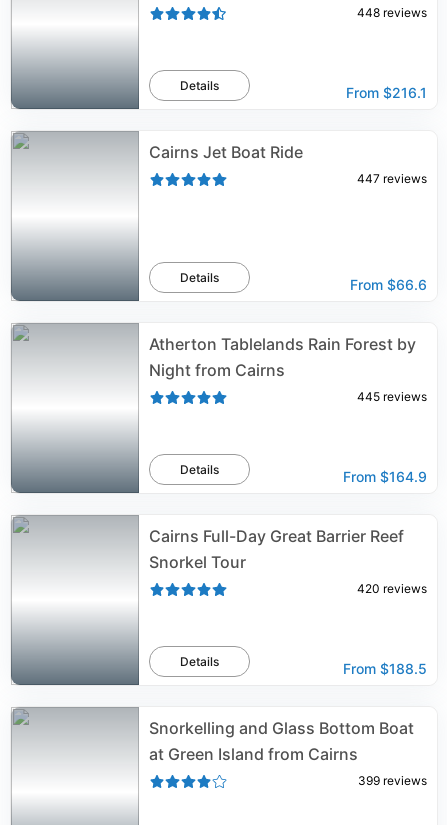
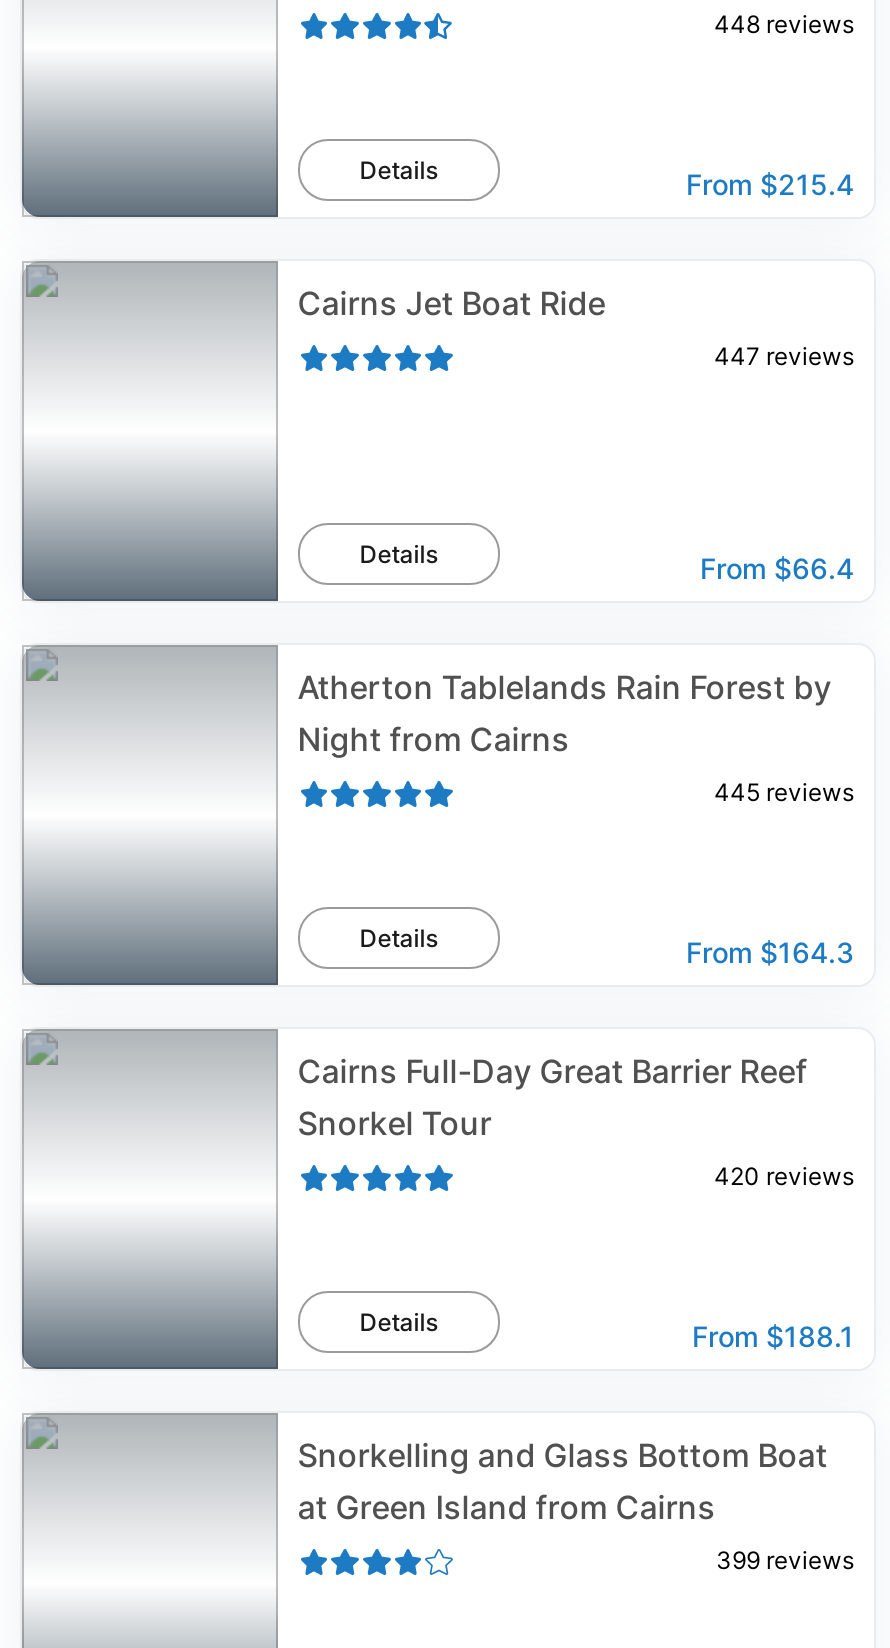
- From $216.1
+ From $215.4

- From $66.6
+ From $66.4

- From $164.9
+ From $164.3

- From $188.5
+ From $188.1
